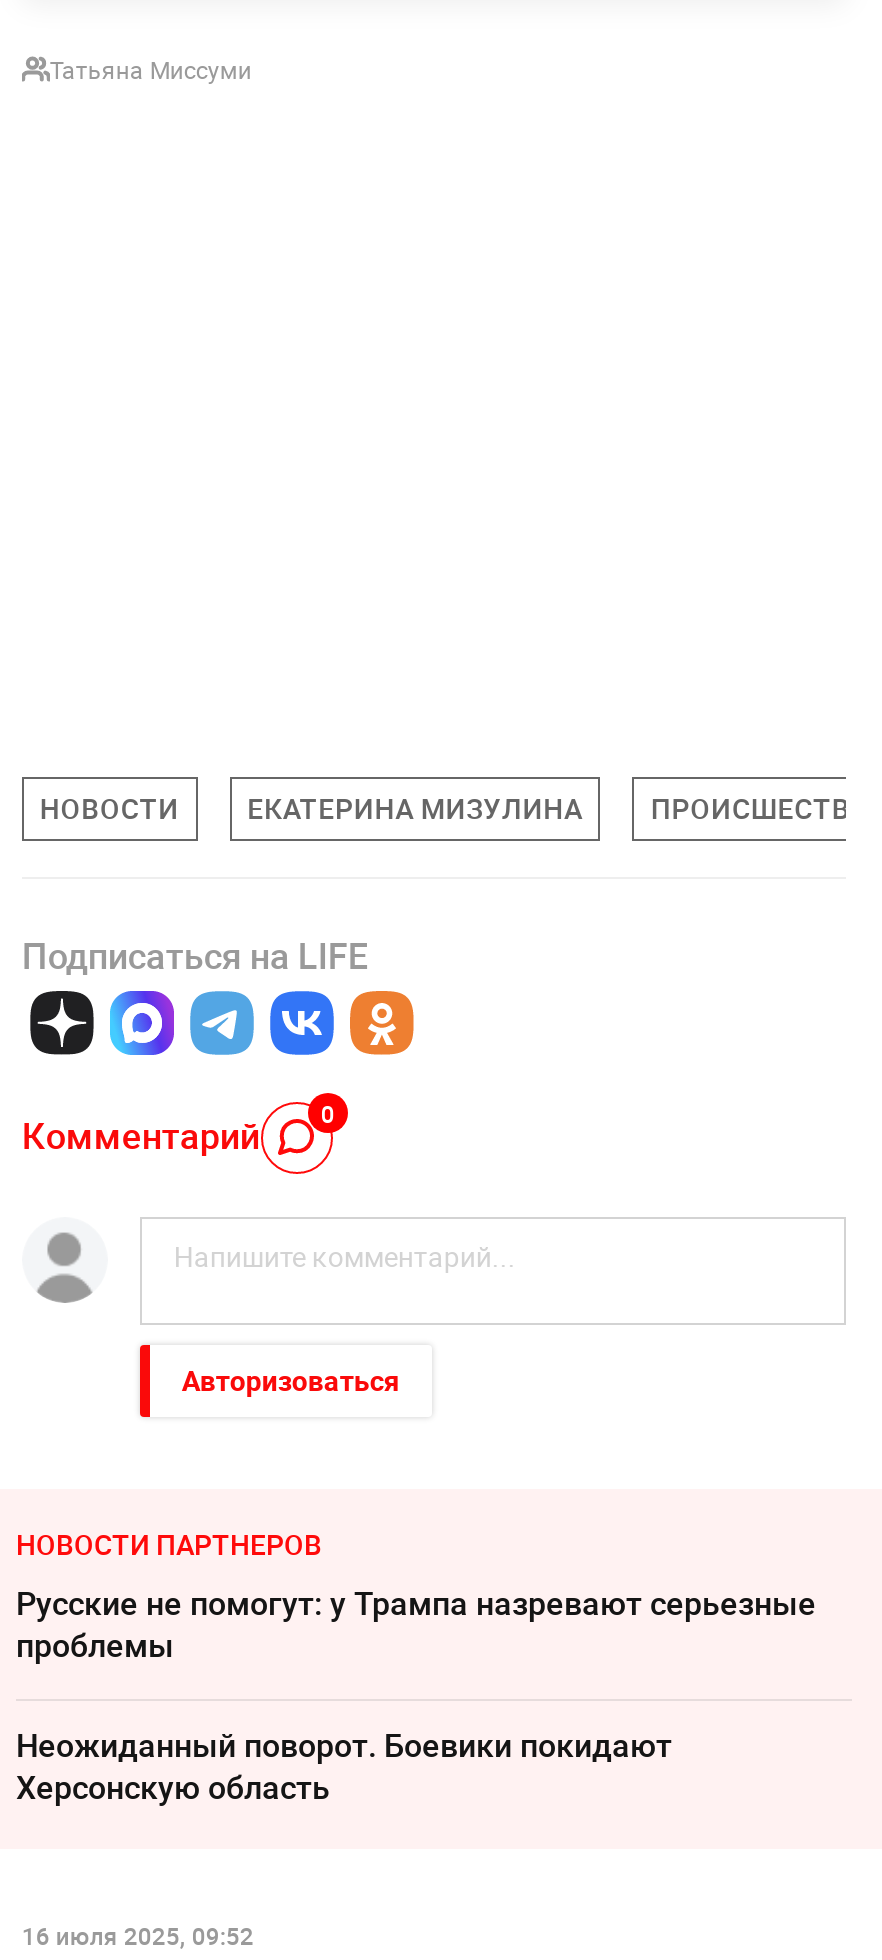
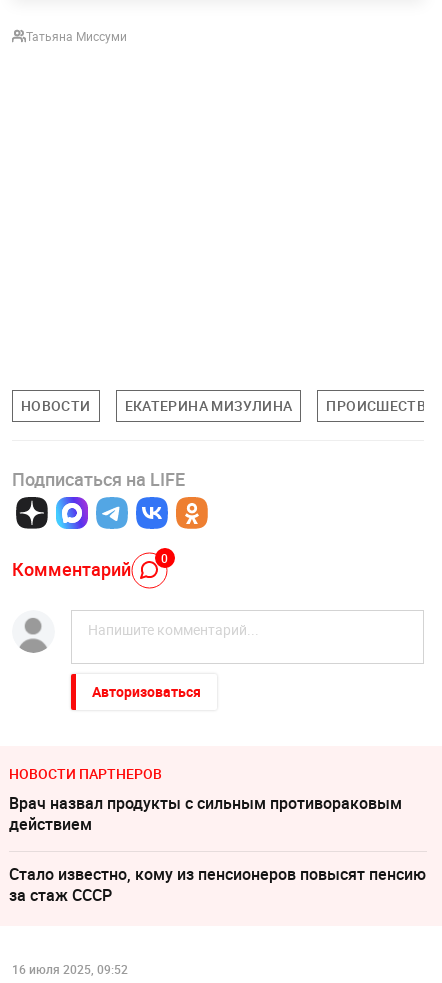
- Русские не помогут: у Трампа назревают серьезные
- проблемы
+ Врач назвал продукты с сильным противораковым
+ действием

- Неожиданный поворот. Боевики покидают
- Херсонскую область
+ Стало известно, кому из пенсионеров повысят пенсию
+ за стаж СССР
